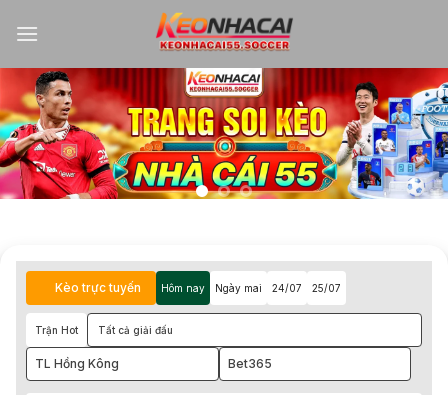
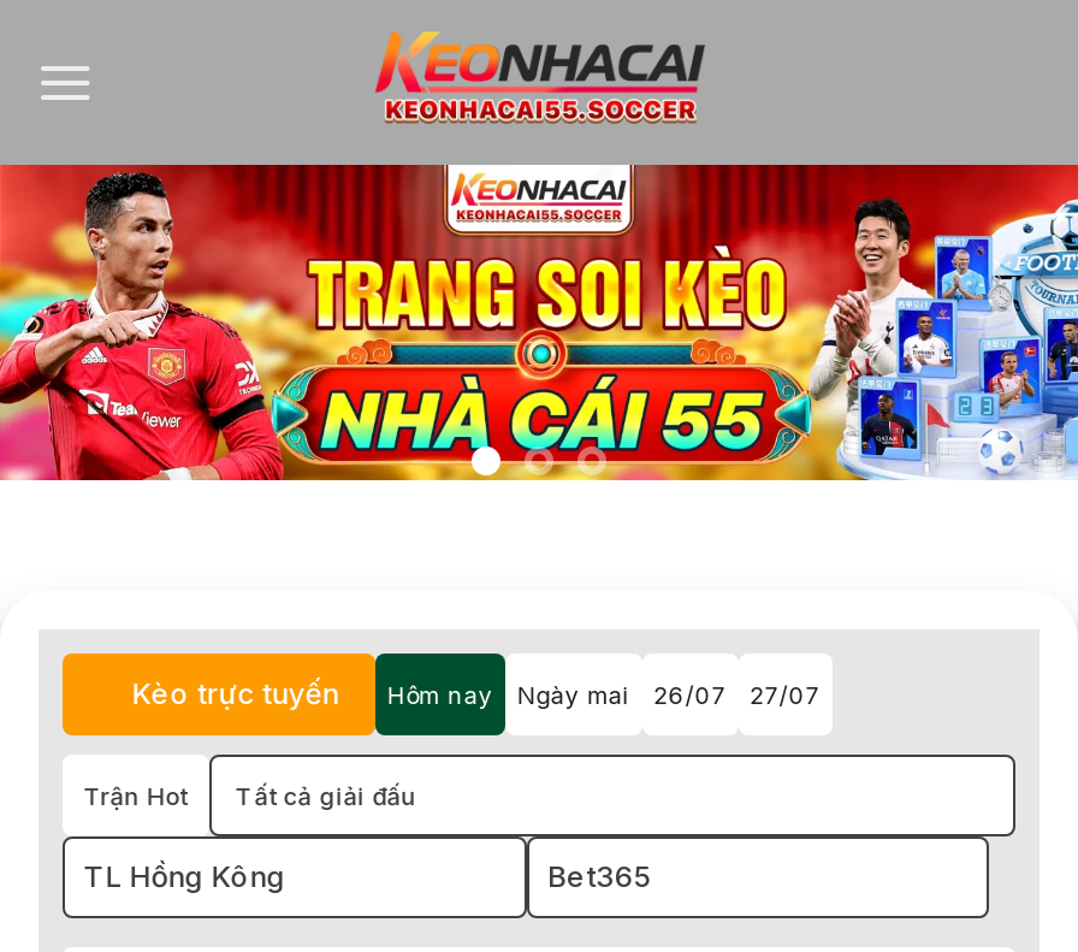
- 24/07
+ 26/07

- 25/07
+ 27/07
